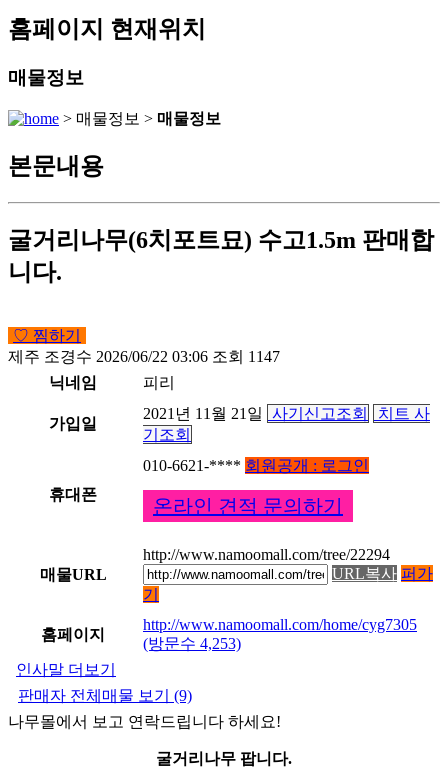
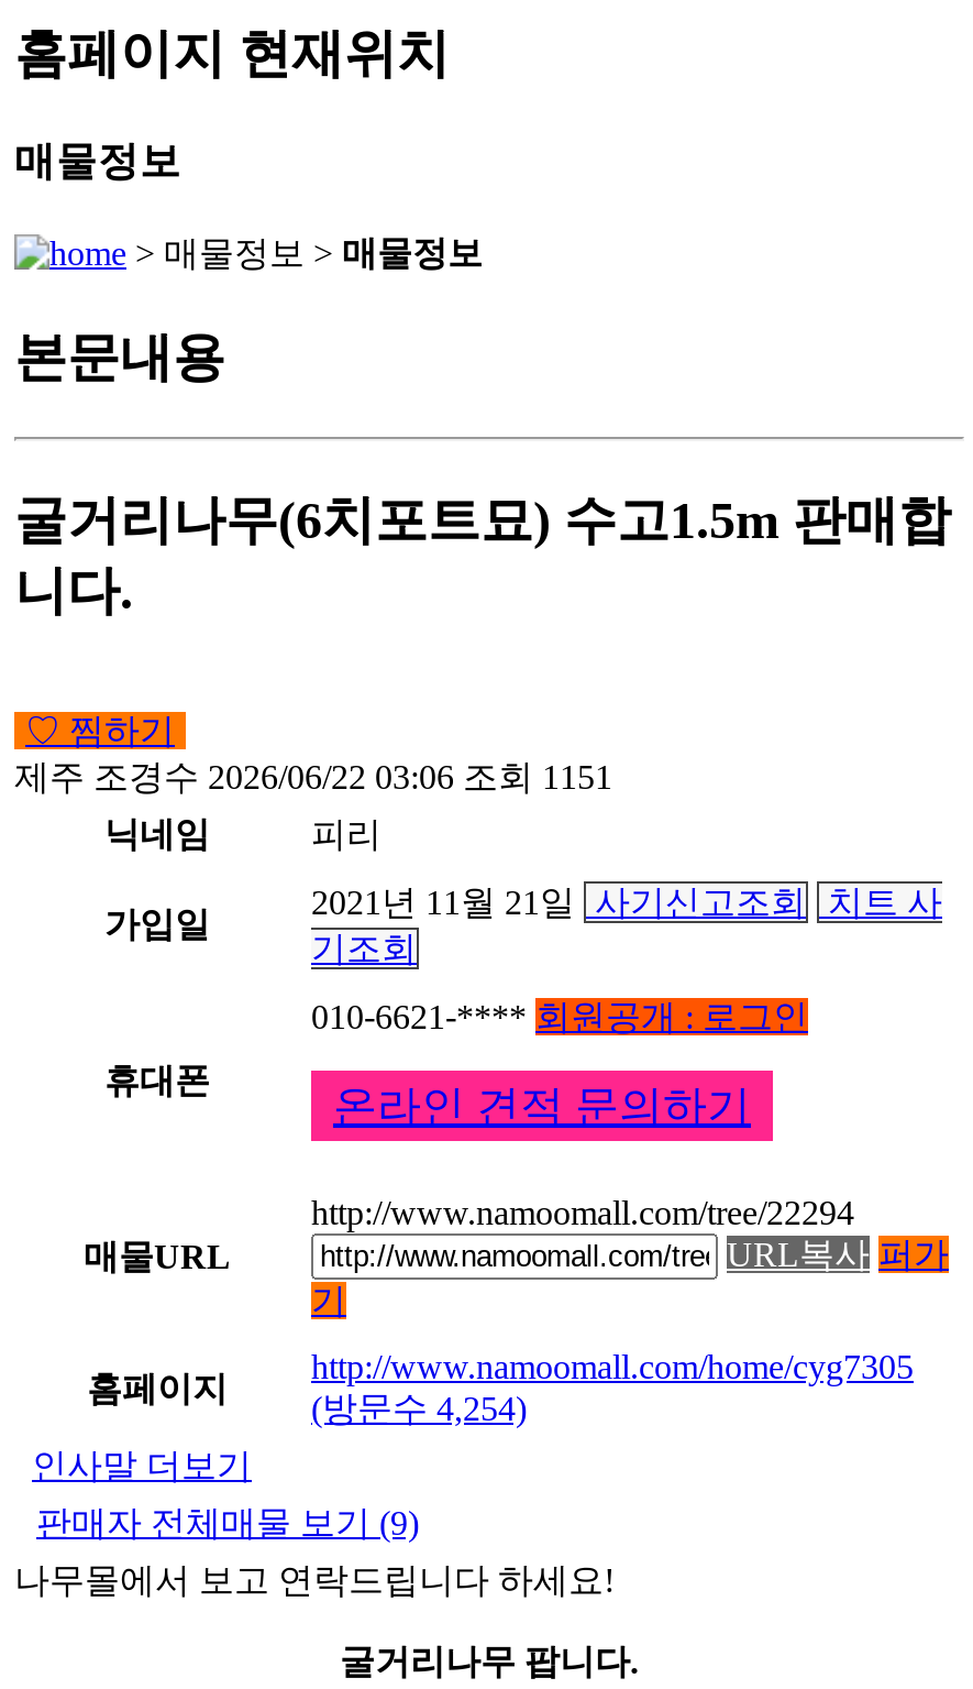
- 제주 조경수 2026/06/22 03:06 조회 1147
+ 제주 조경수 2026/06/22 03:06 조회 1151

- (방문수 4,253)
+ (방문수 4,254)
